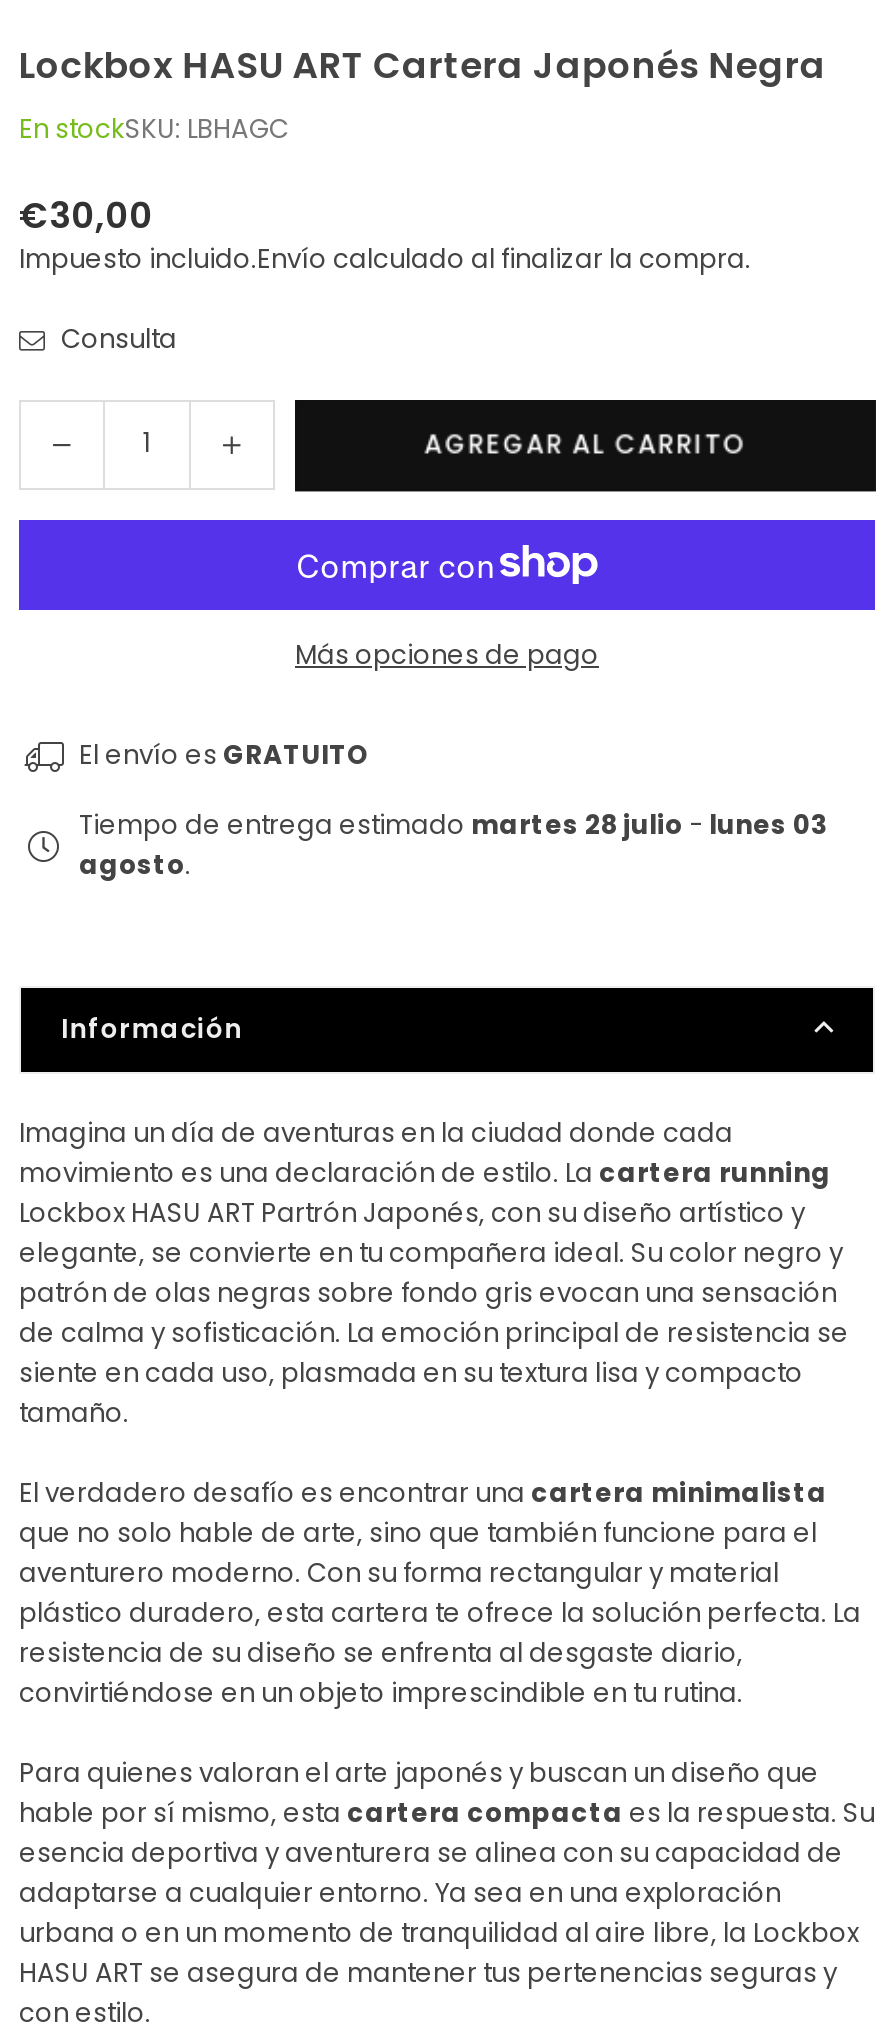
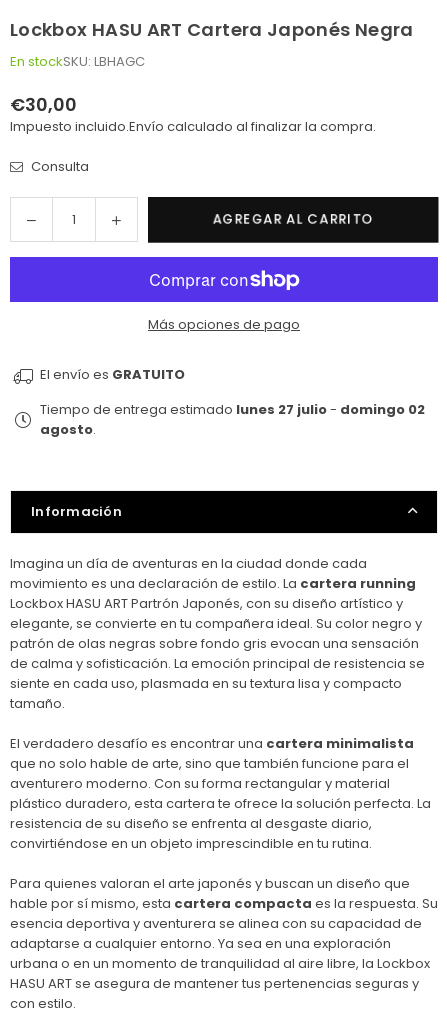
- Tiempo de entrega estimado martes 28 julio - lunes 03
+ Tiempo de entrega estimado lunes 27 julio - domingo 02
